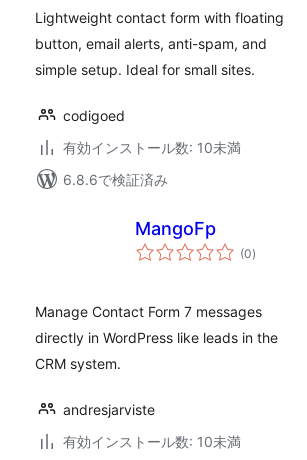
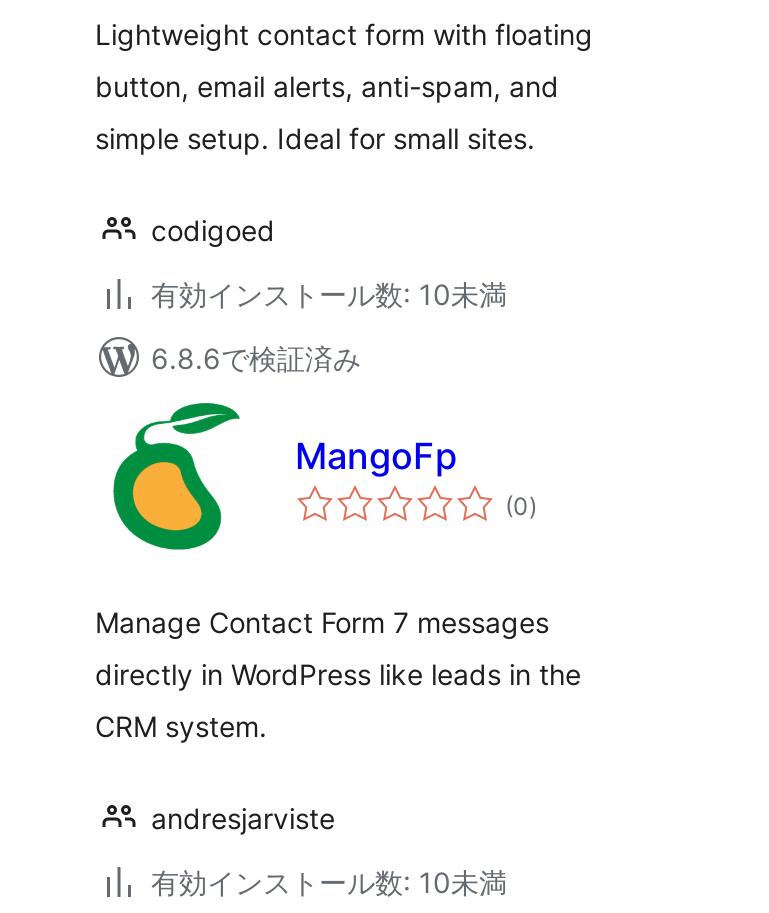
+ [image]
